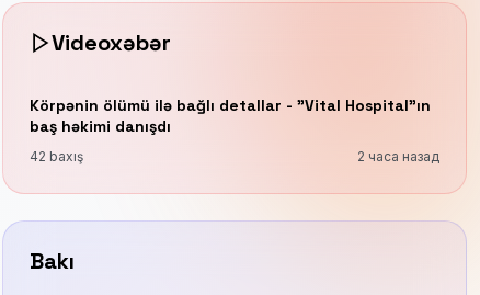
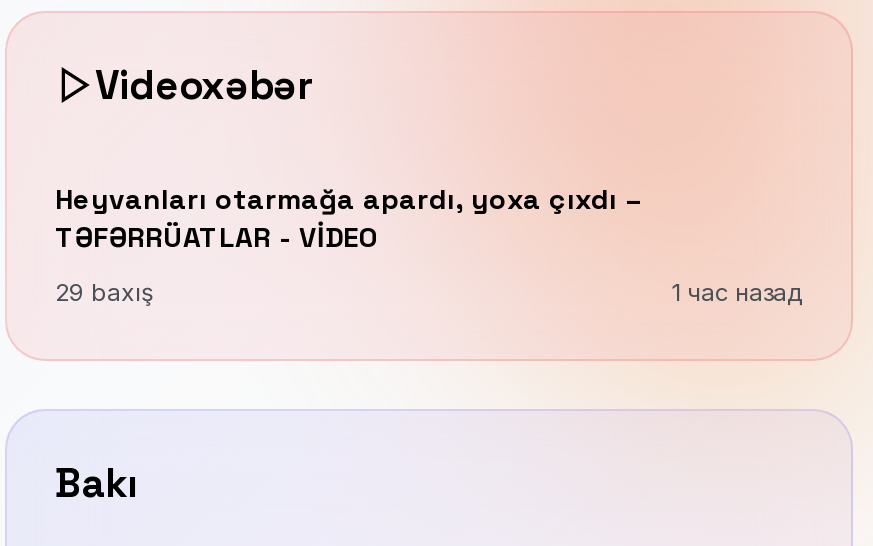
- Körpənin ölümü ilə bağlı detallar - "Vital Hospital"ın
- baş həkimi danışdı
+ Heyvanları otarmağa apardı, yoxa çıxdı –
+ TƏFƏRRÜATLAR - VİDEO

- 42 baxış
- 2 часа назад
+ 29 baxış
+ 1 час назад
